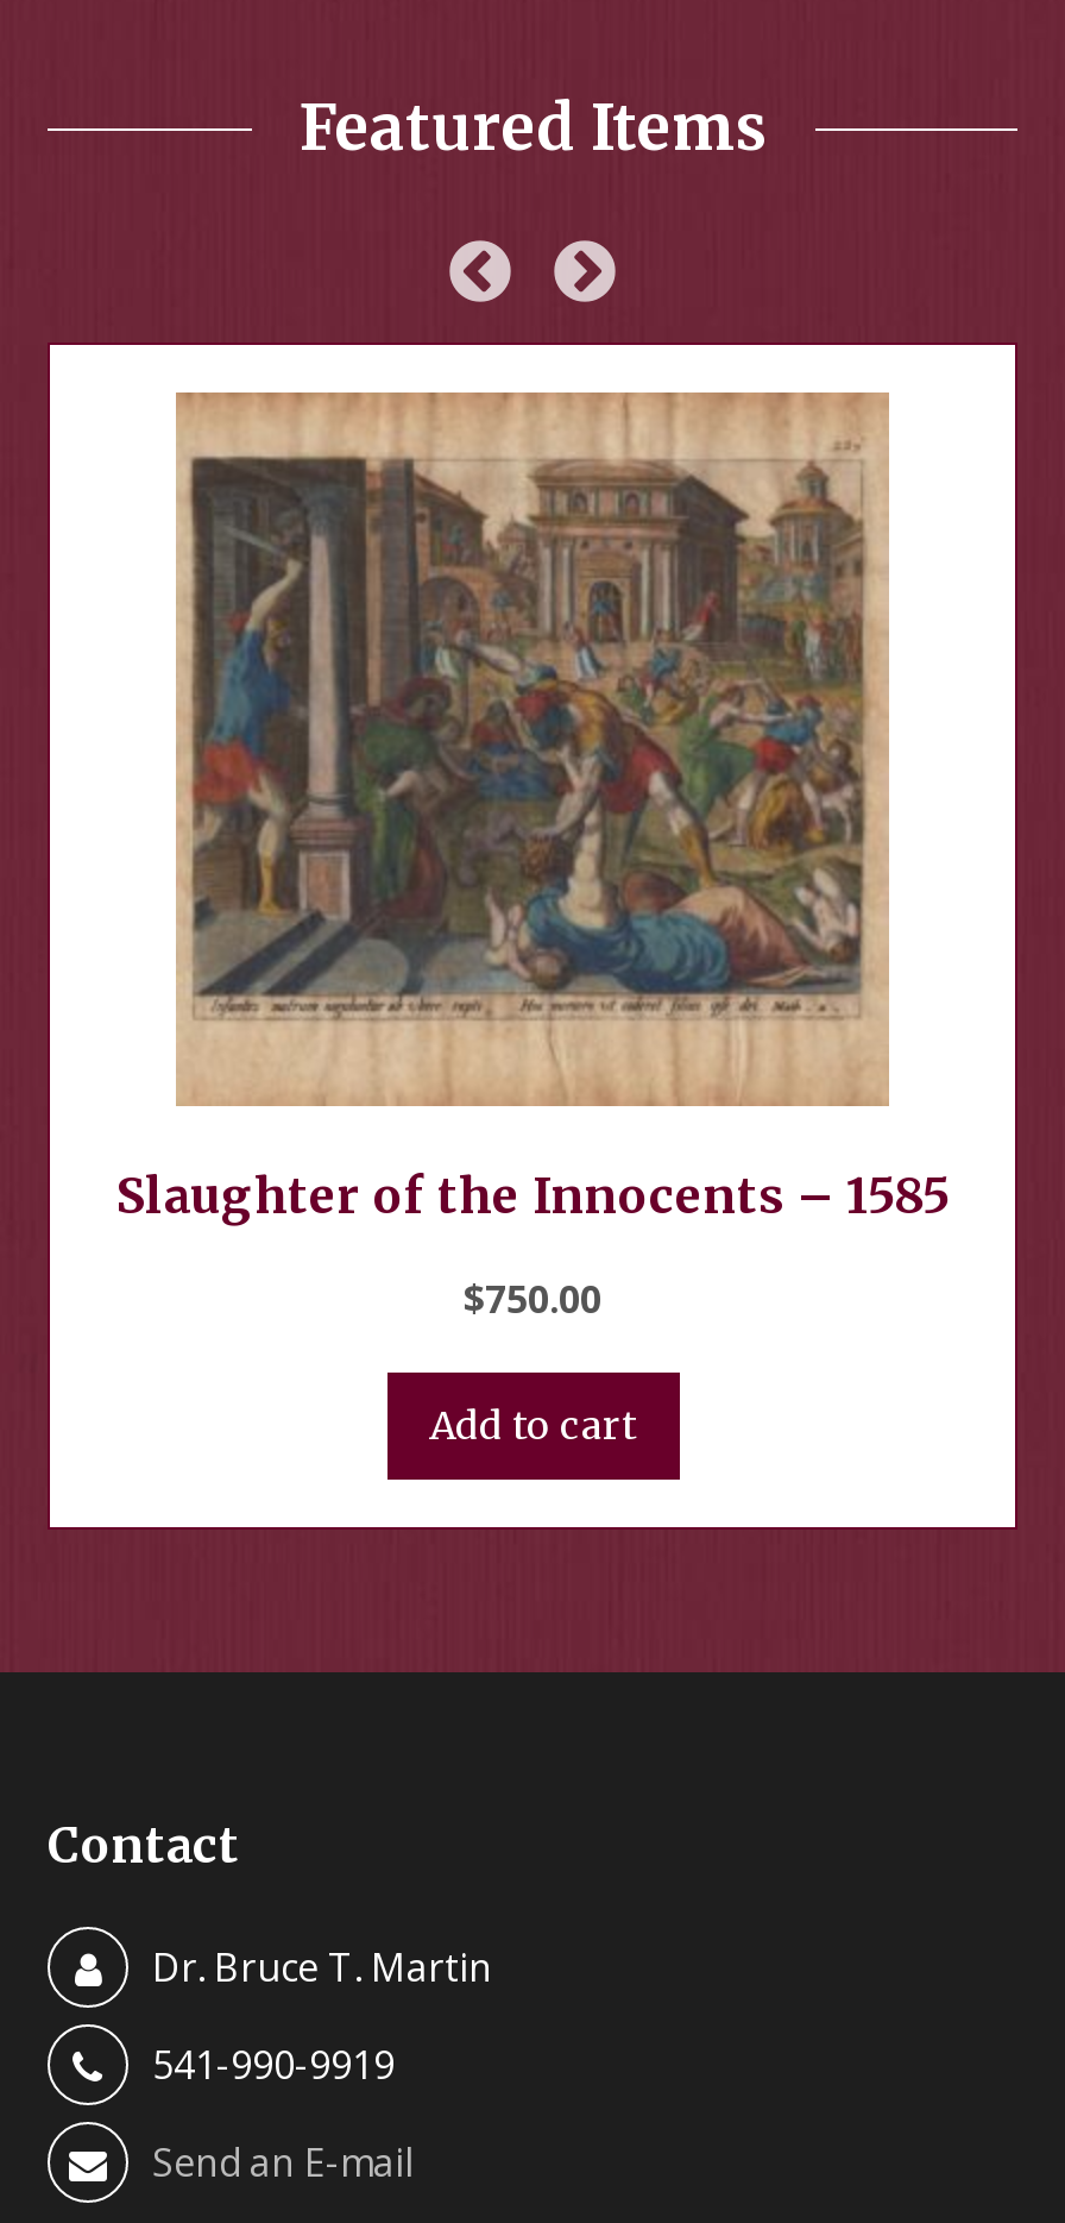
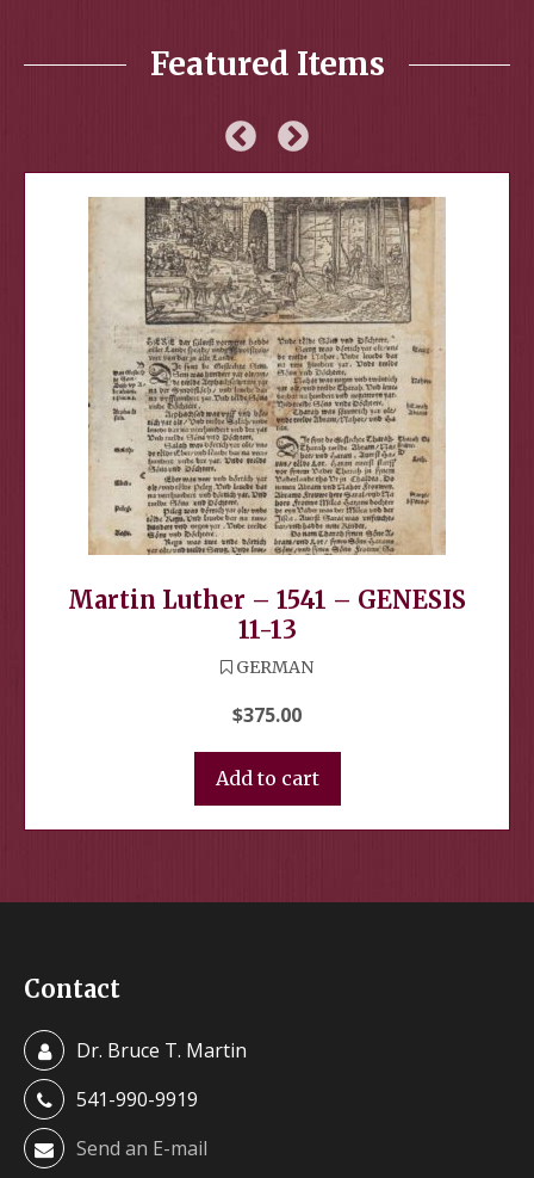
- [image]
+ [image]

- Slaughter of the Innocents – 1585
+ Martin Luther – 1541 – GENESIS
+ 11-13
+ GERMAN

- $750.00
+ $375.00
